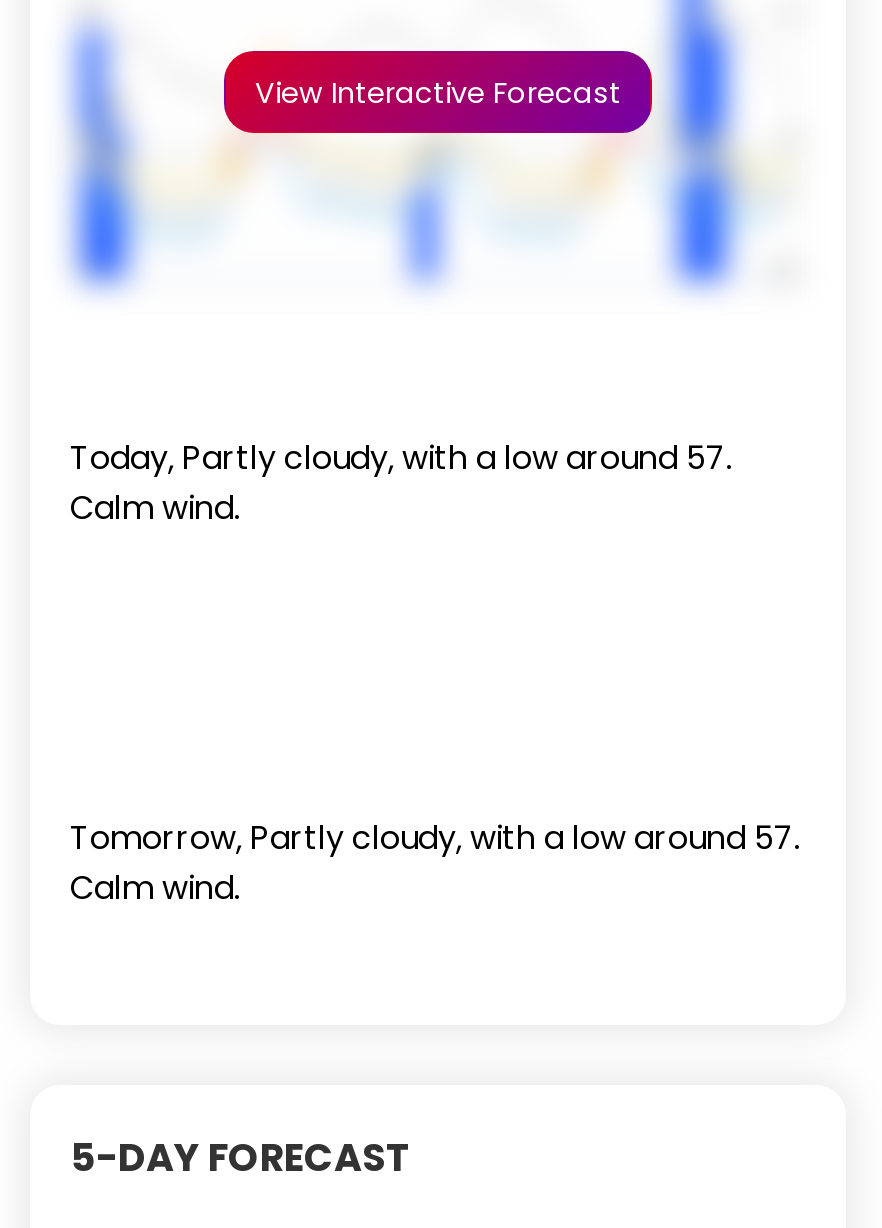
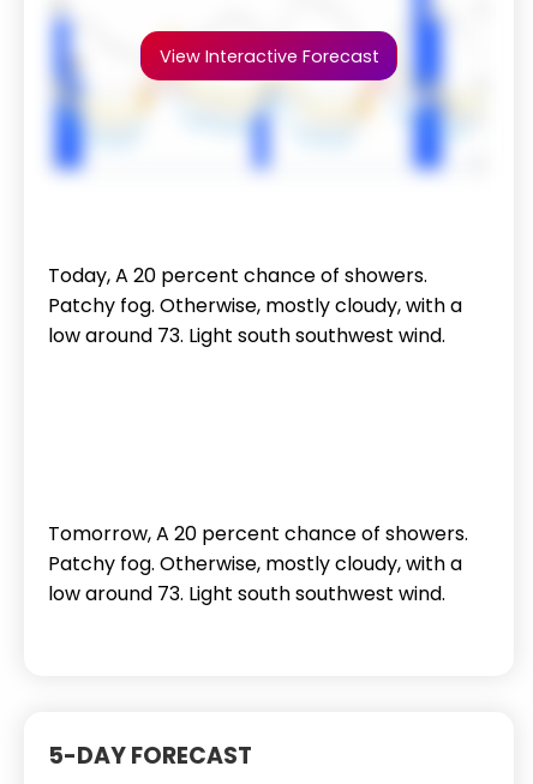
- Today, Partly cloudy, with a low around 57.
- Calm wind.
+ Today, A 20 percent chance of showers.
+ Patchy fog. Otherwise, mostly cloudy, with a
+ low around 73. Light south southwest wind.

- Tomorrow, Partly cloudy, with a low around 57.
- Calm wind.
+ Tomorrow, A 20 percent chance of showers.
+ Patchy fog. Otherwise, mostly cloudy, with a
+ low around 73. Light south southwest wind.
